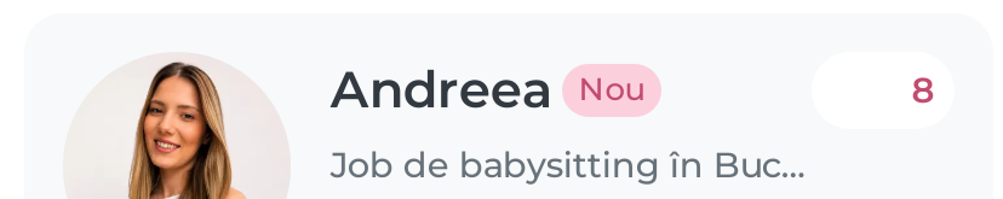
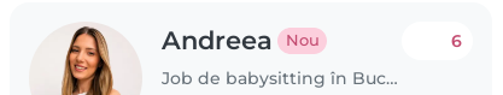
- 8
+ 6
